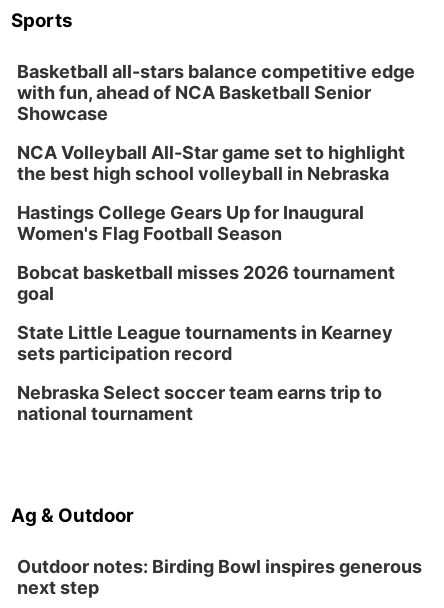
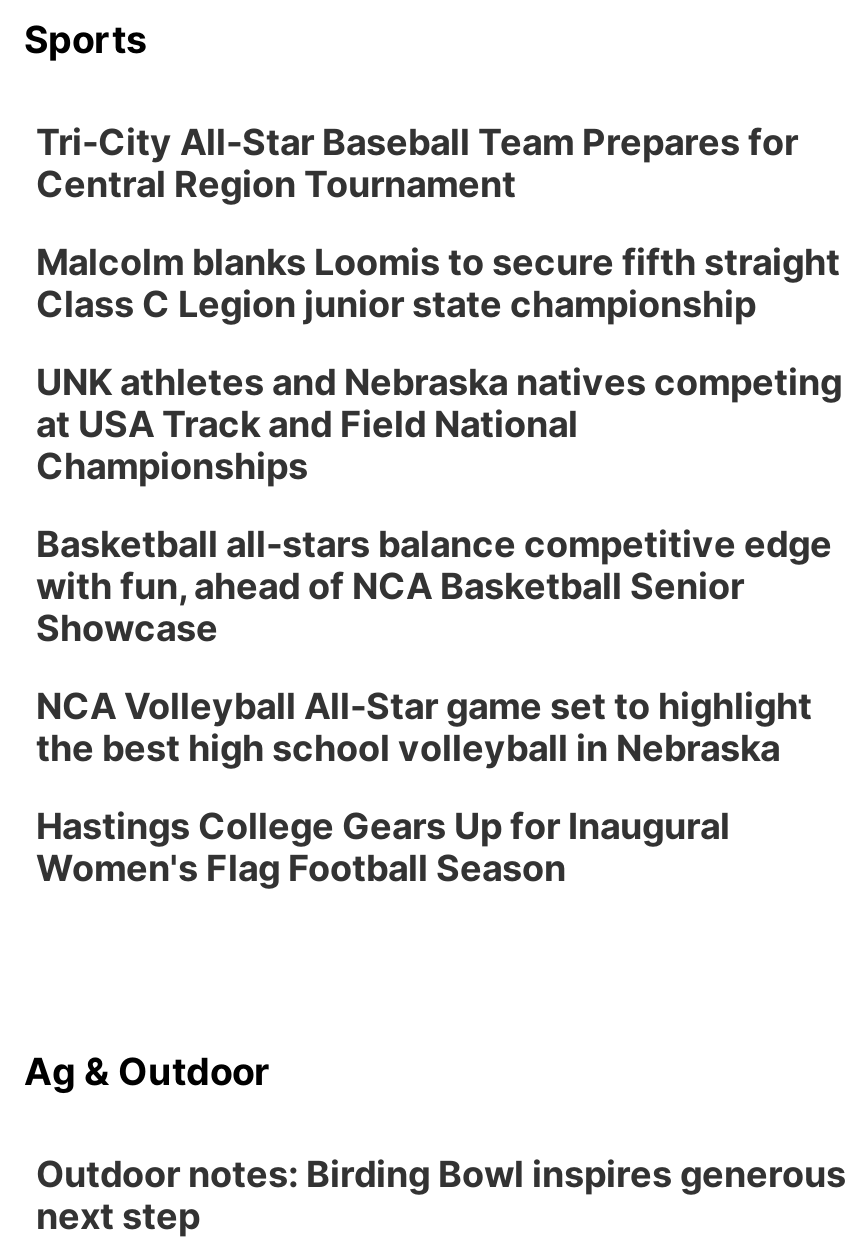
+ Tri-City All-Star Baseball Team Prepares for
+ Central Region Tournament
+ Malcolm blanks Loomis to secure fifth straight
+ Class C Legion junior state championship
+ UNK athletes and Nebraska natives competing
+ at USA Track and Field National
+ Championships

moved down: Basketball all-stars balance competitive edge | with fun, ahead of NCA Basketball Senior | Showcase | NCA Volleyball All-Star game set to highlight | the best high school volleyball in Nebraska | Hastings College Gears Up for Inaugural | Women's Flag Football Season

- Bobcat basketball misses 2026 tournament
- goal
- State Little League tournaments in Kearney
- sets participation record
- Nebraska Select soccer team earns trip to
- national tournament
